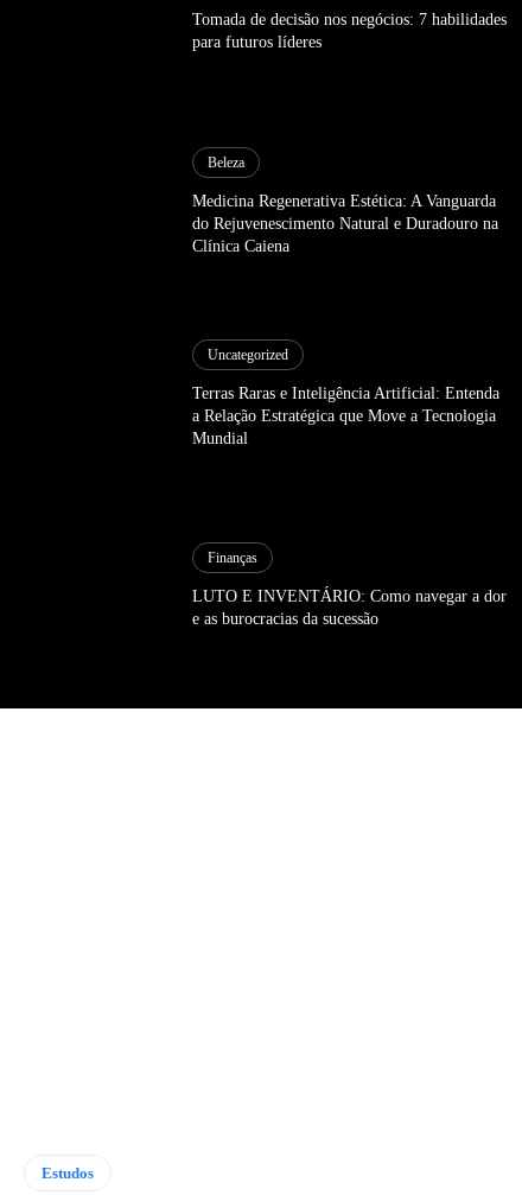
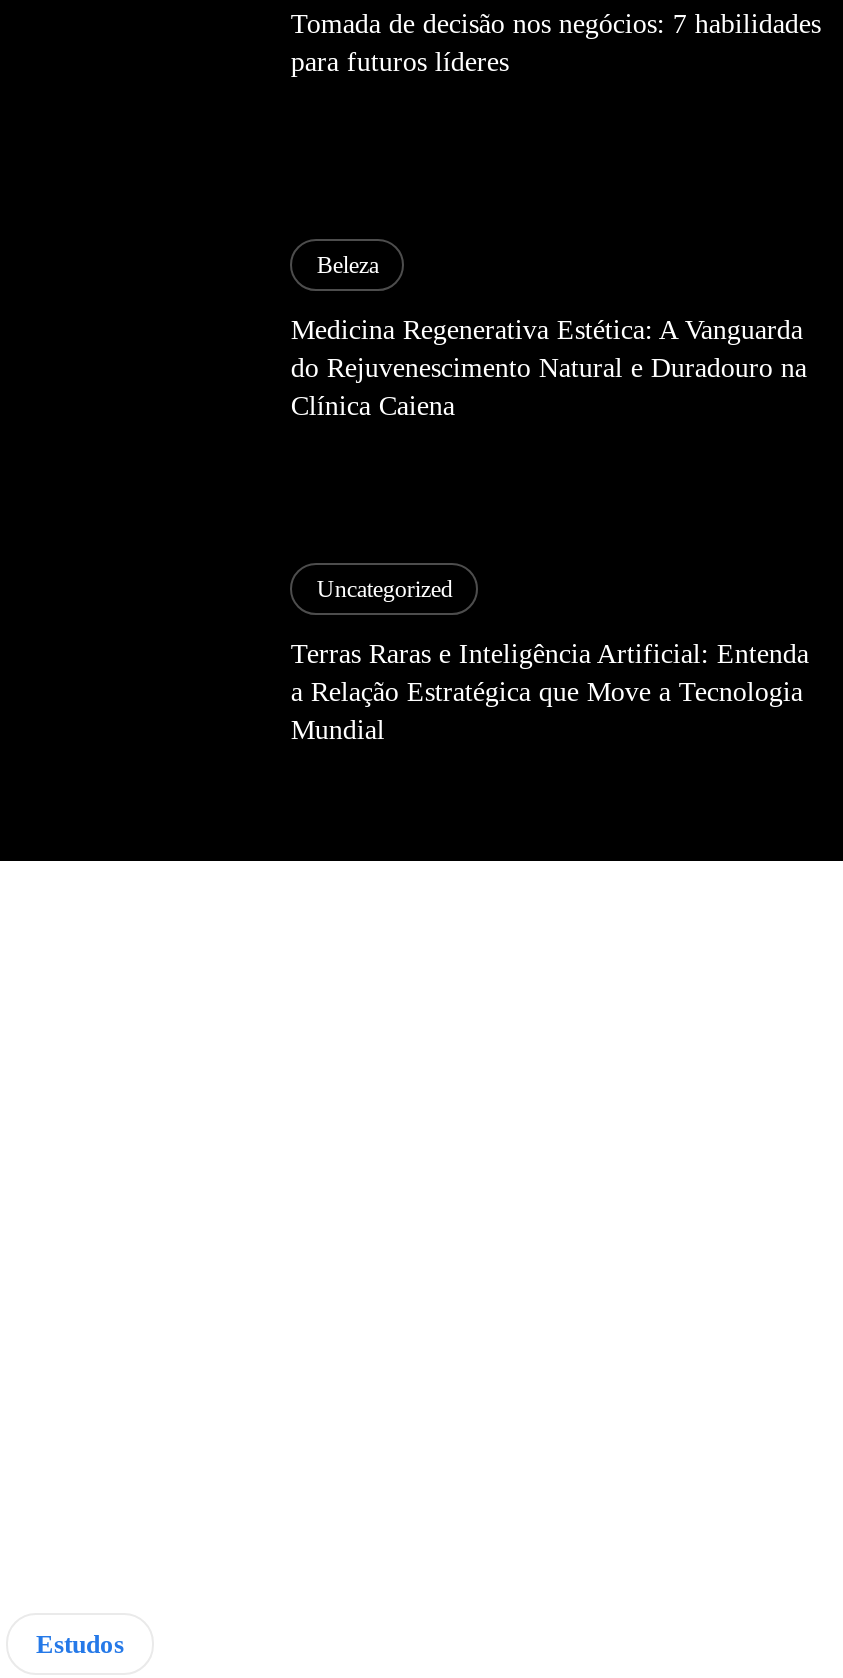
- Finanças
- LUTO E INVENTÁRIO: Como navegar a dor
- e as burocracias da sucessão
